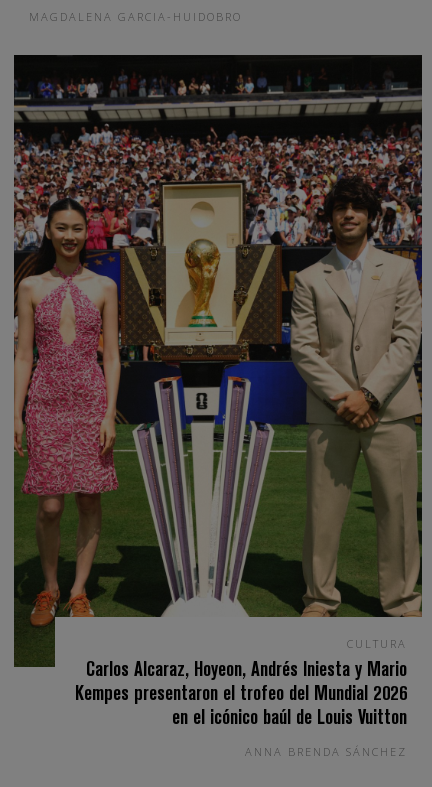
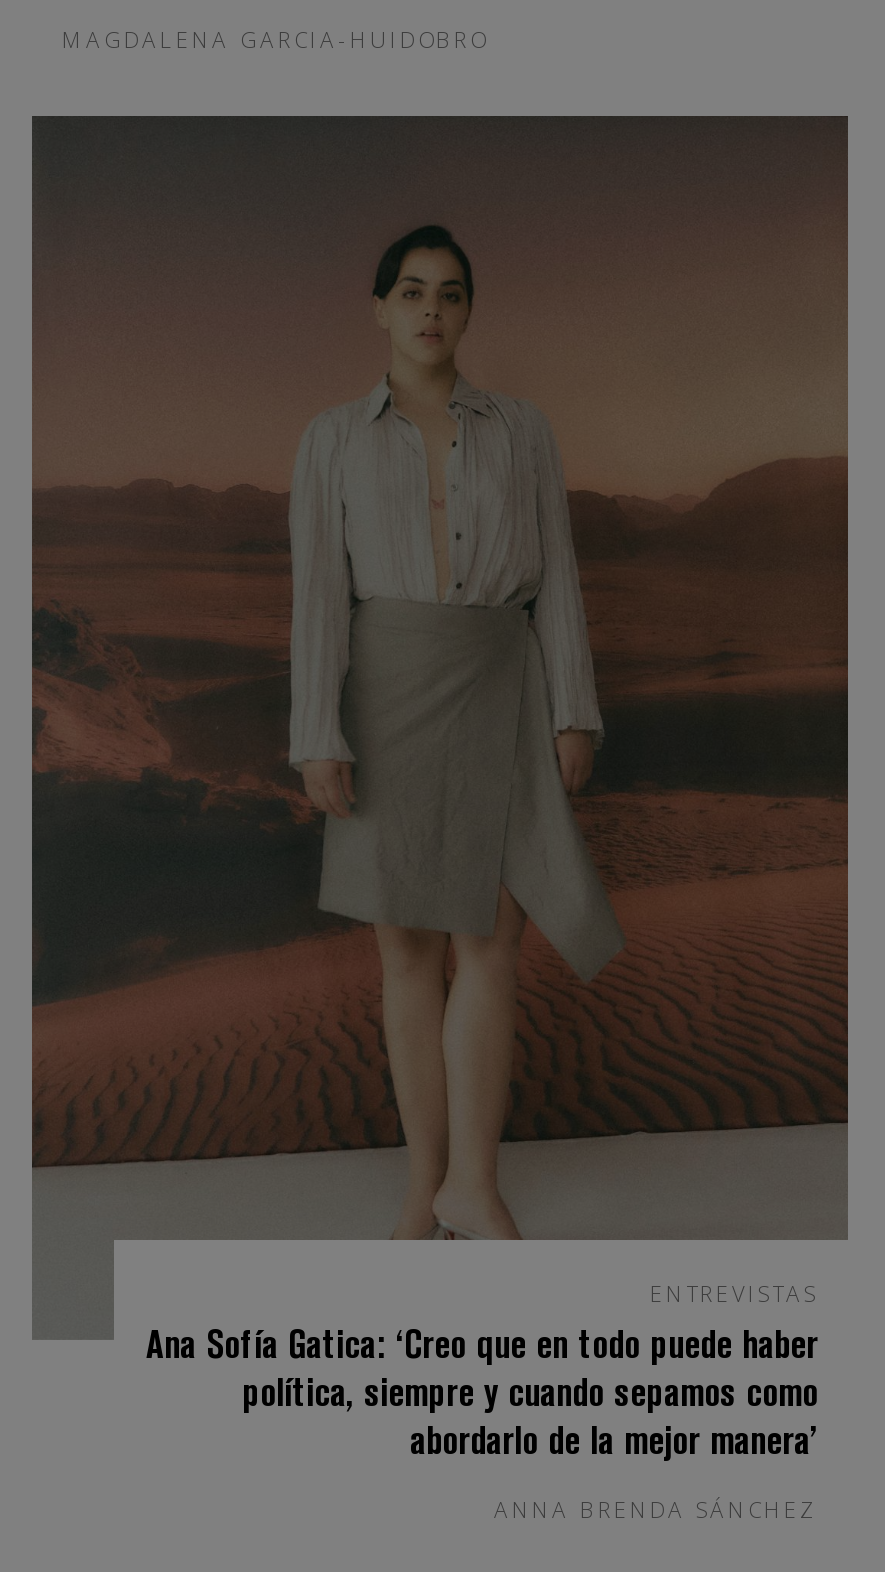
- [image]
- CULTURA
- Carlos Alcaraz, Hoyeon, Andrés Iniesta y Mario
- Kempes presentaron el trofeo del Mundial 2026
- en el icónico baúl de Louis Vuitton
+ [image]
+ ENTREVISTAS
+ Ana Sofía Gatica: ‘Creo que en todo puede haber
+ política, siempre y cuando sepamos como
+ abordarlo de la mejor manera’
